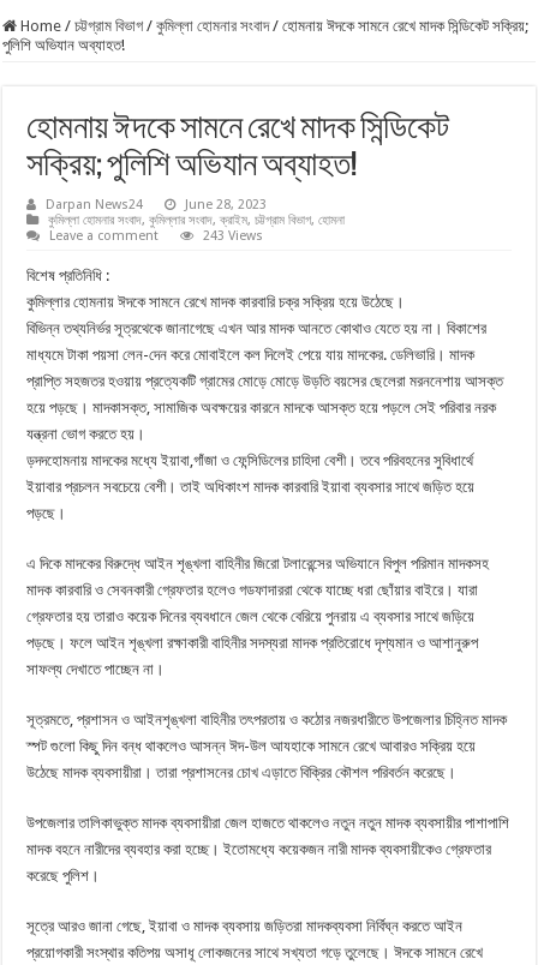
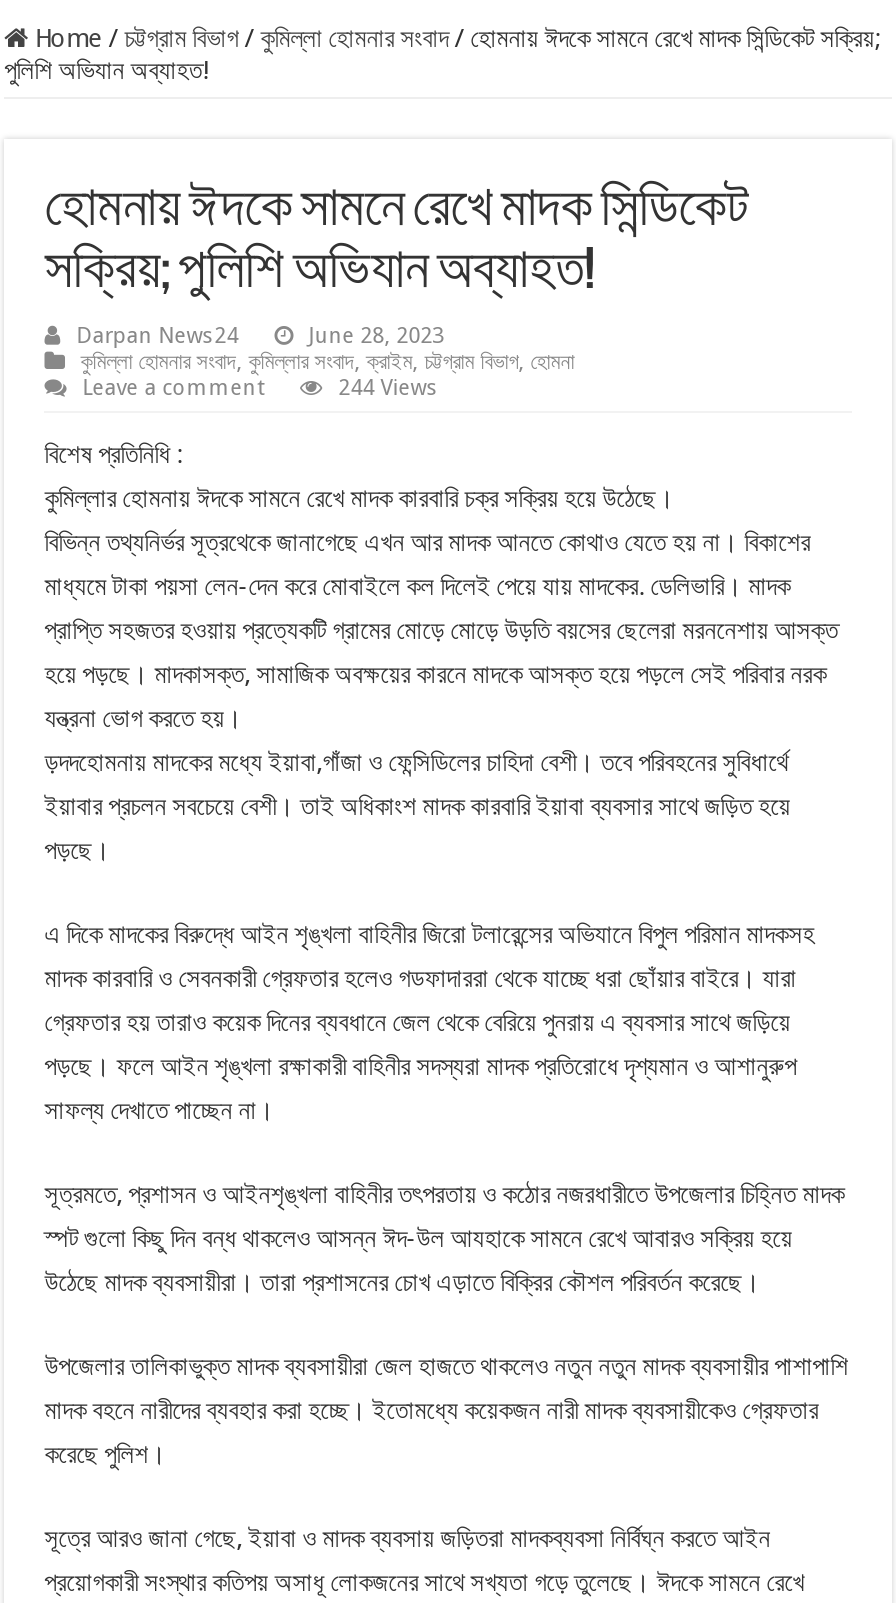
- 243 Views
+ 244 Views
